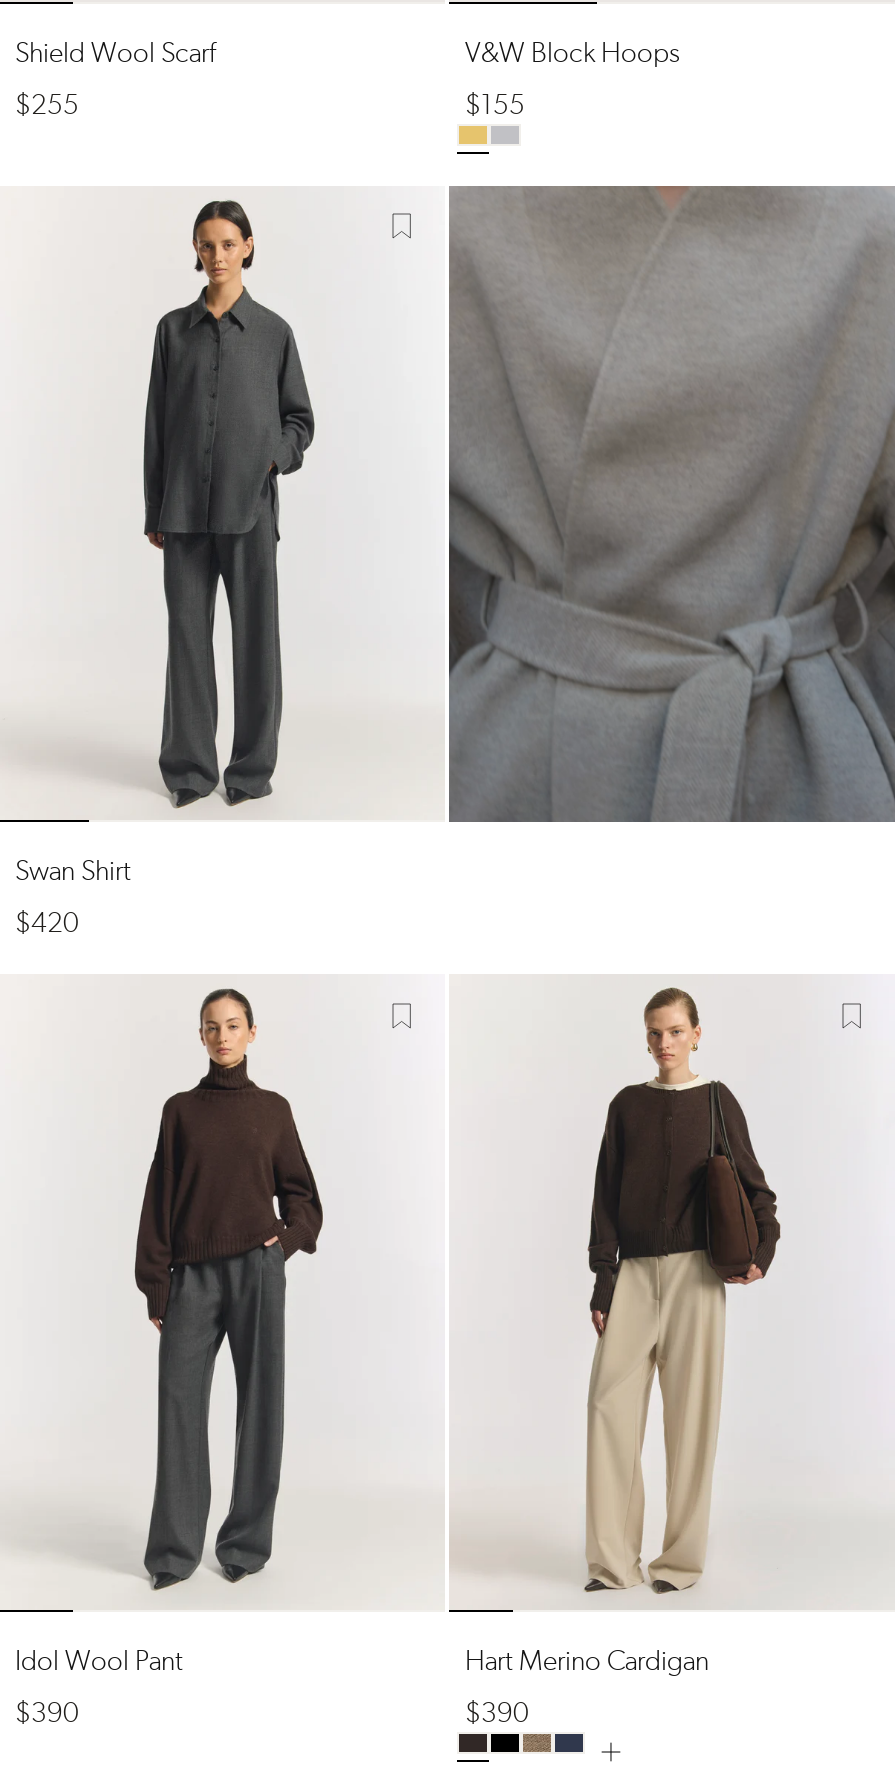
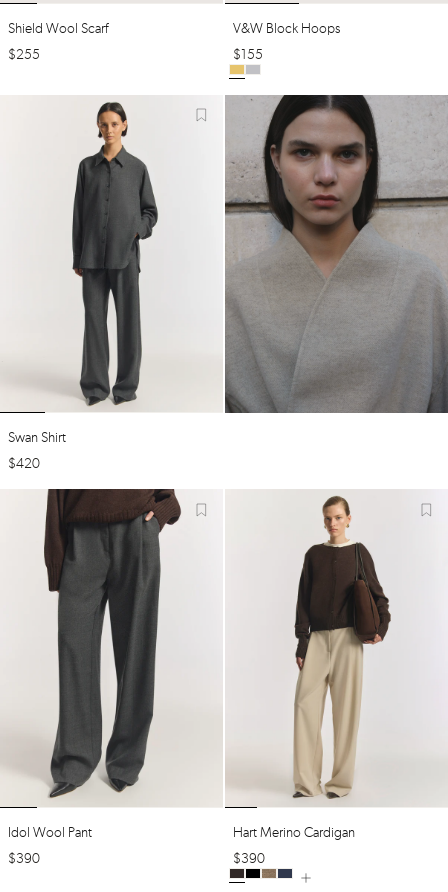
- [image]
+ [image]

- [image]
+ [image]
